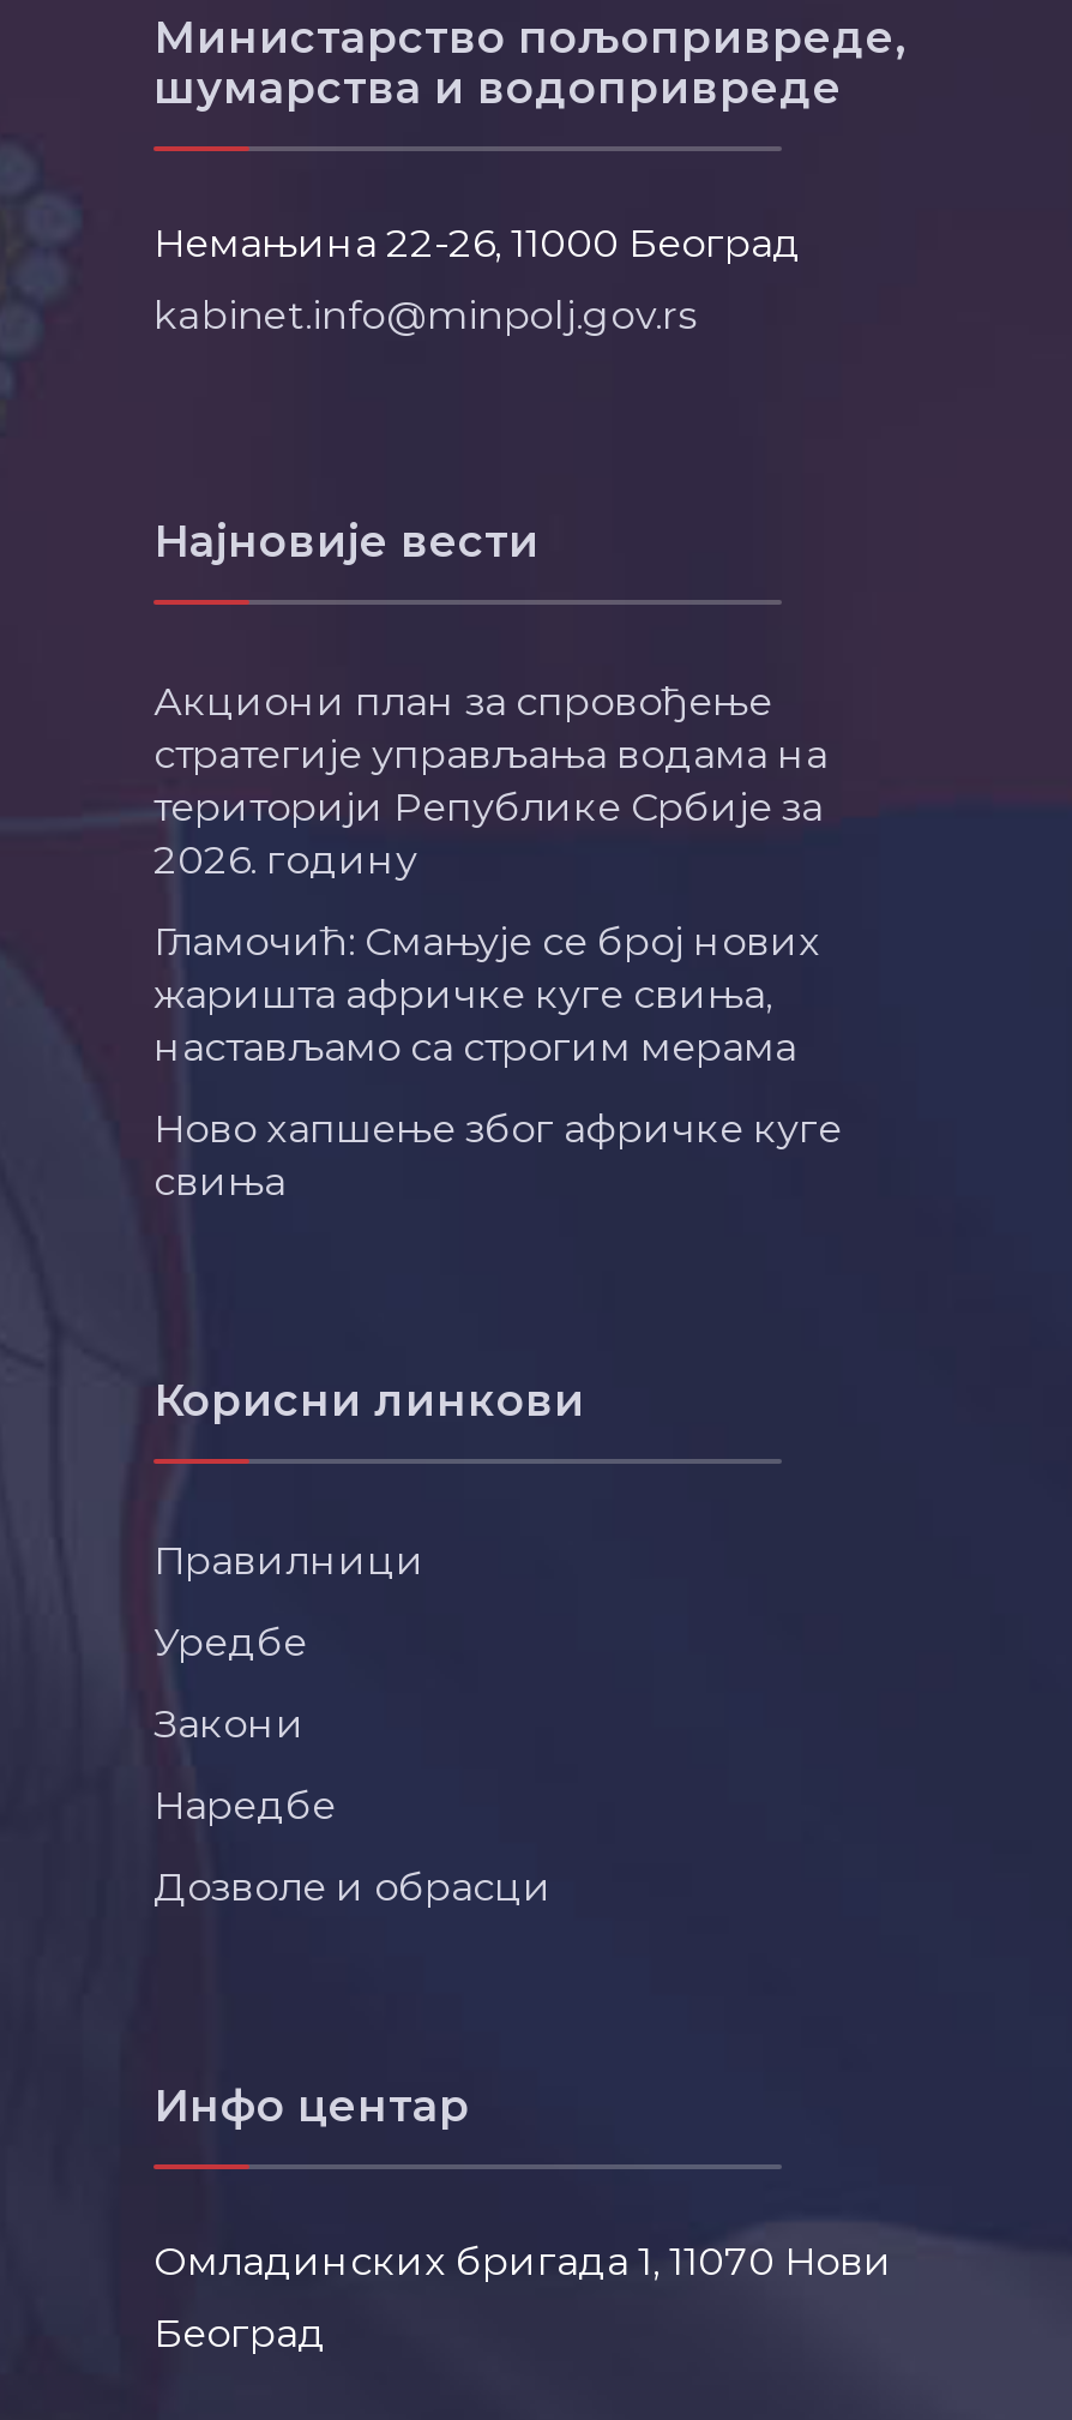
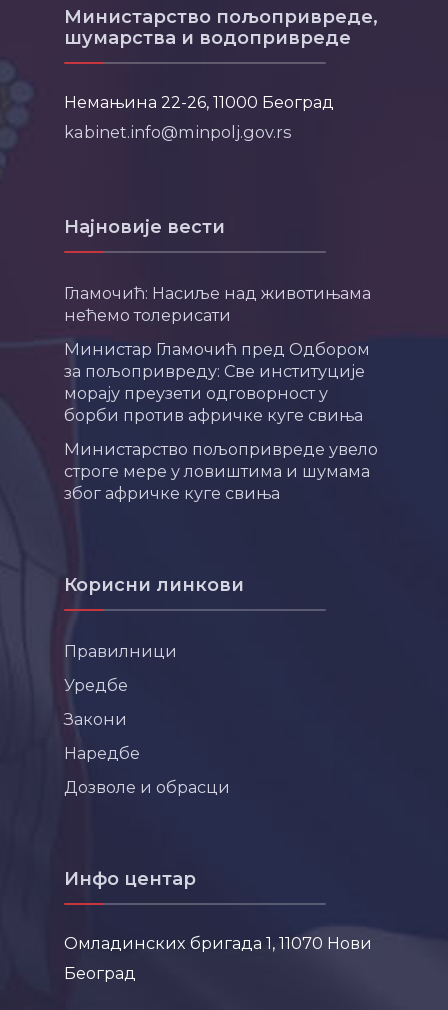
- Акциони план за спровођење
- стратегије управљања водама на
- територији Републике Србије за
- 2026. годину
+ Гламочић: Насиље над животињама
+ нећемо толерисати

- Гламочић: Смањује се број нових
- жаришта афричке куге свиња,
- настављамо са строгим мерама
+ Министар Гламочић пред Одбором
+ за пољопривреду: Све институције
+ морају преузети одговорност у
+ борби против афричке куге свиња

- Ново хапшење због афричке куге
- свиња
+ Министарство пољопривреде увело
+ строге мере у ловиштима и шумама
+ због афричке куге свиња
